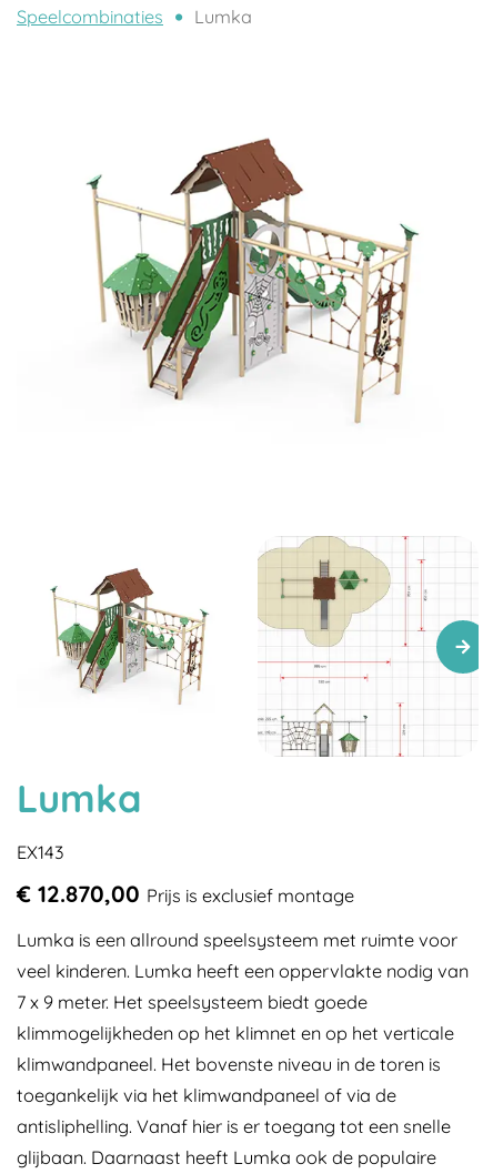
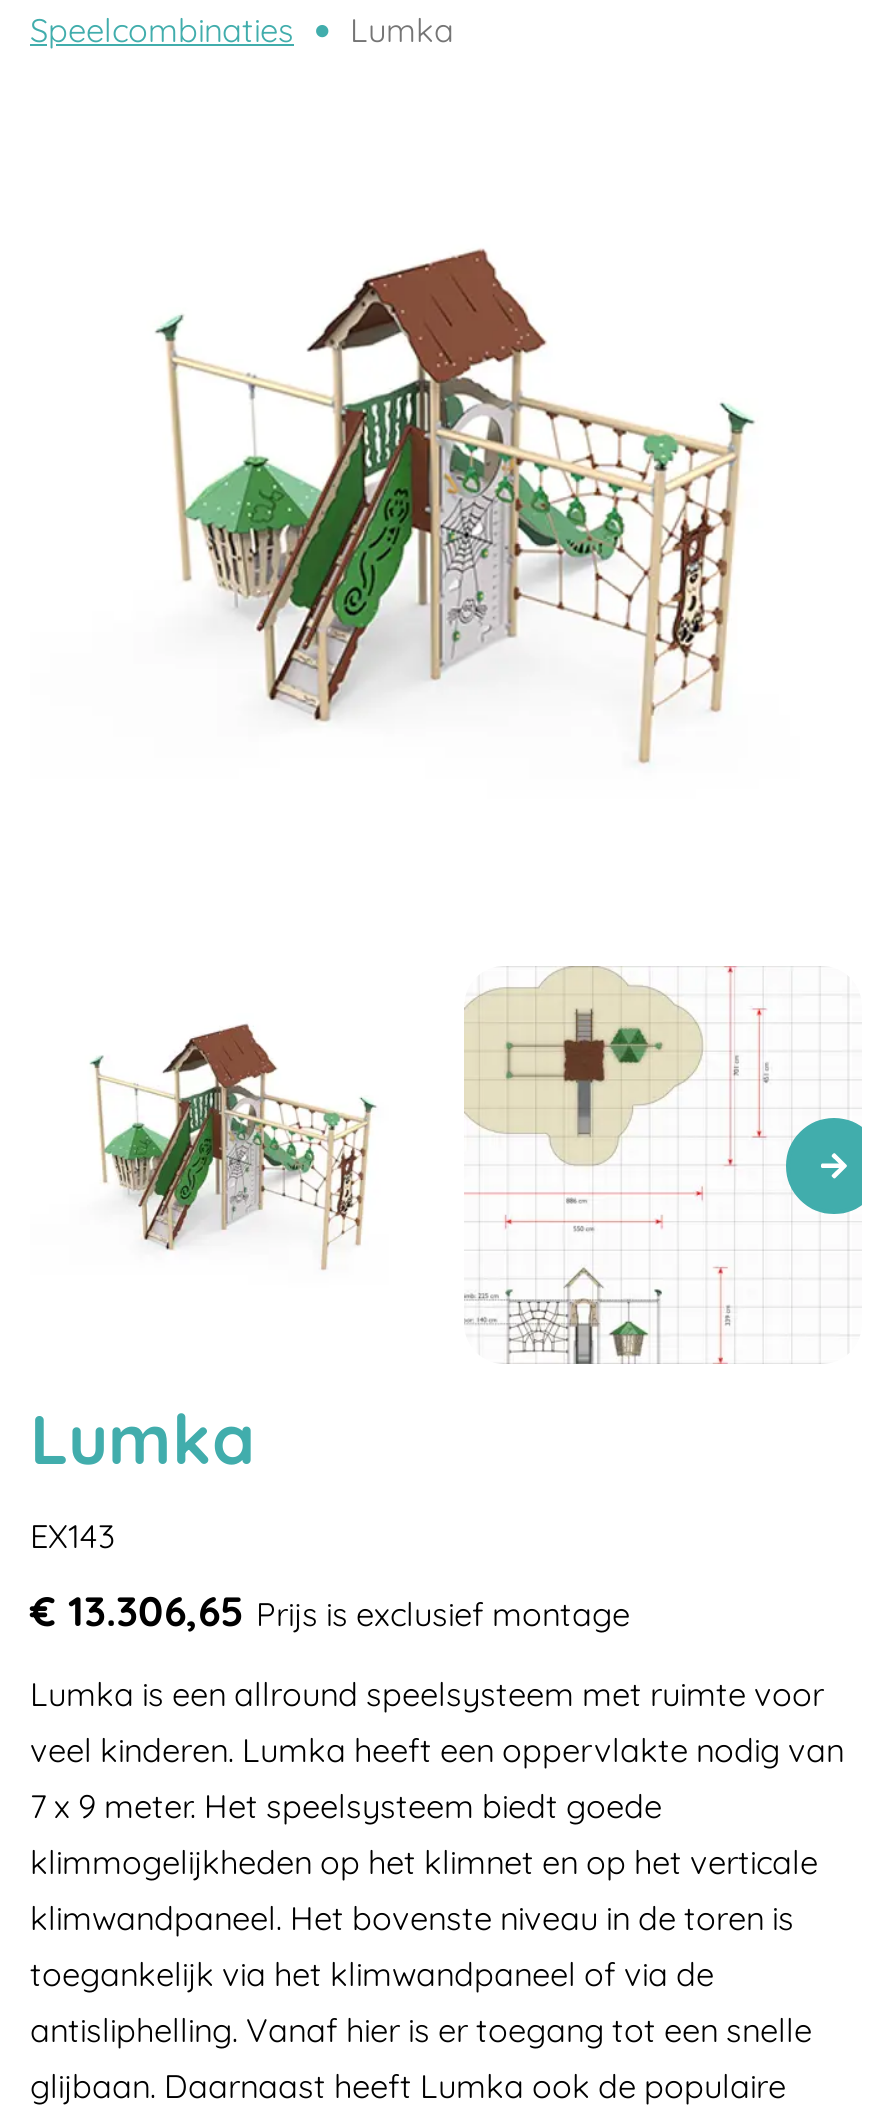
- € 12.870,00 Prijs is exclusief montage
+ € 13.306,65 Prijs is exclusief montage
